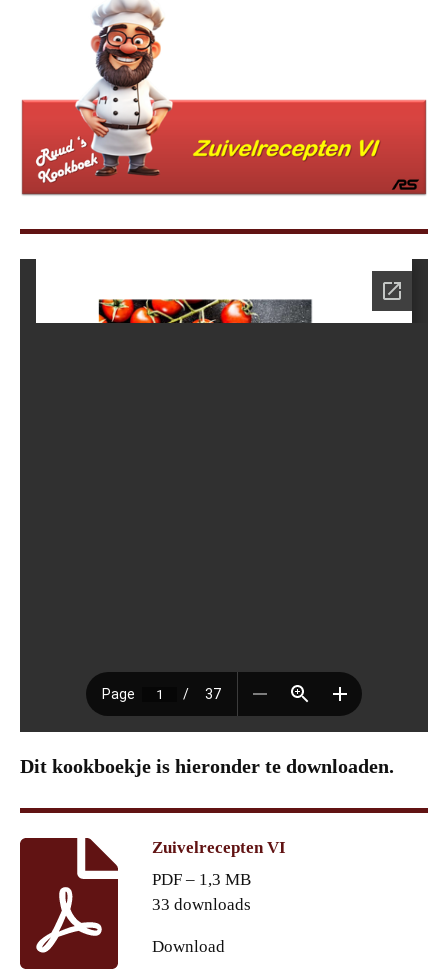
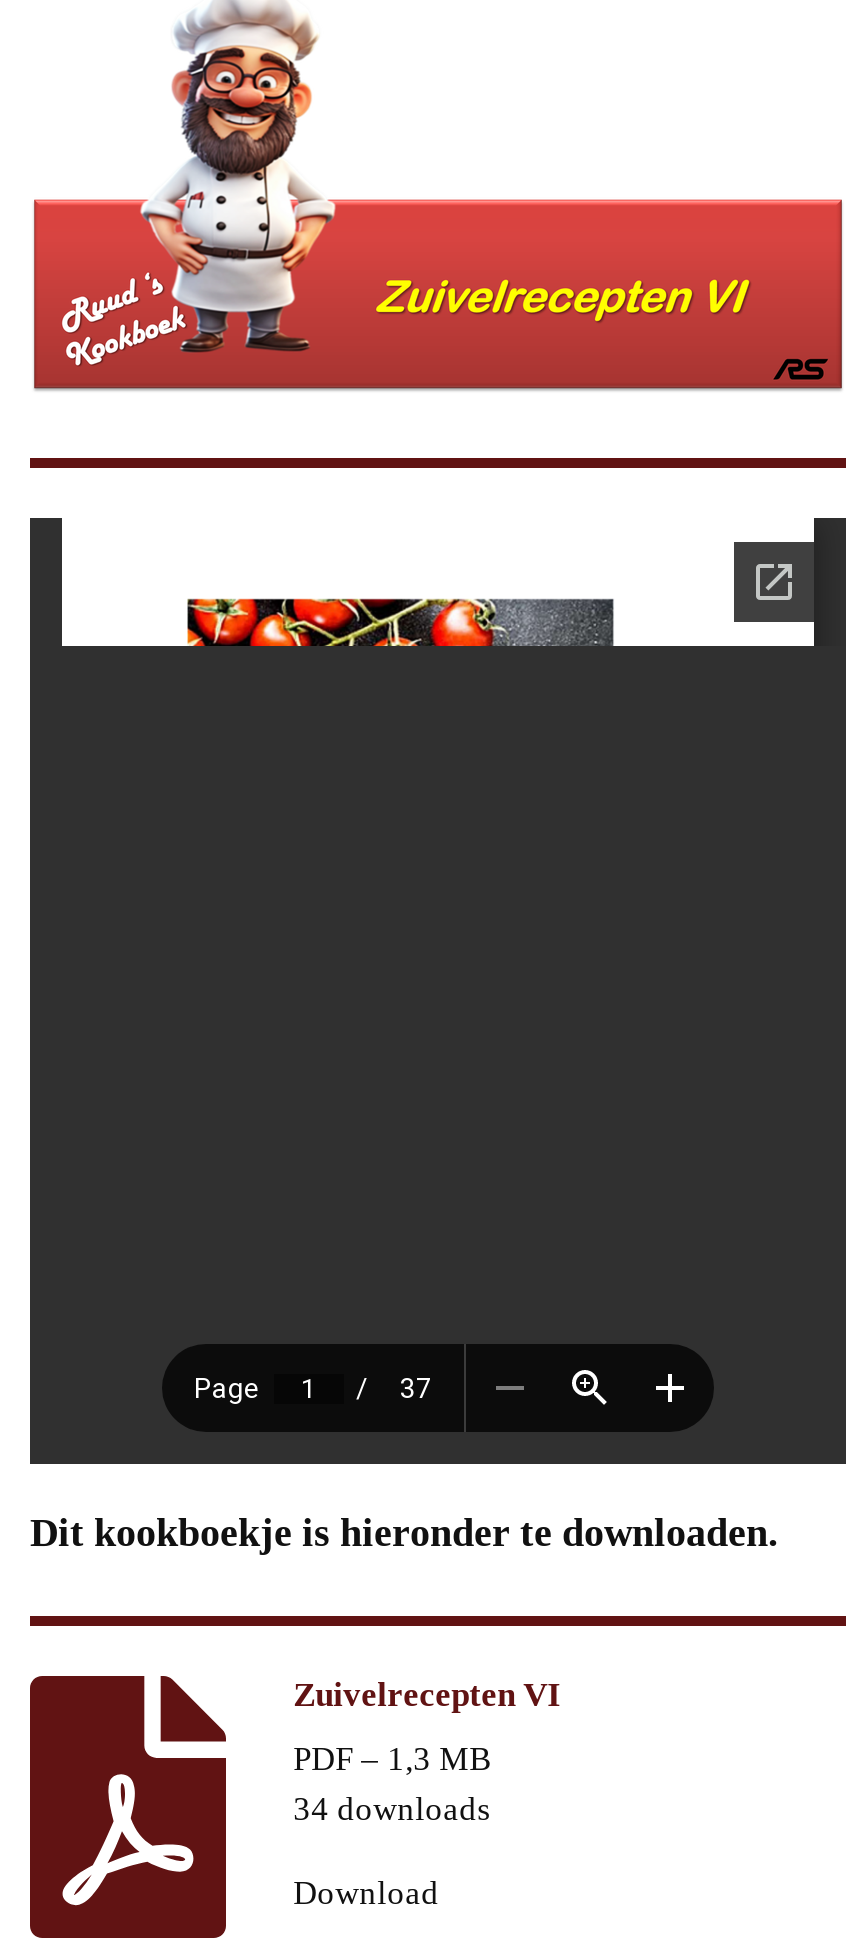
- 33 downloads
+ 34 downloads
